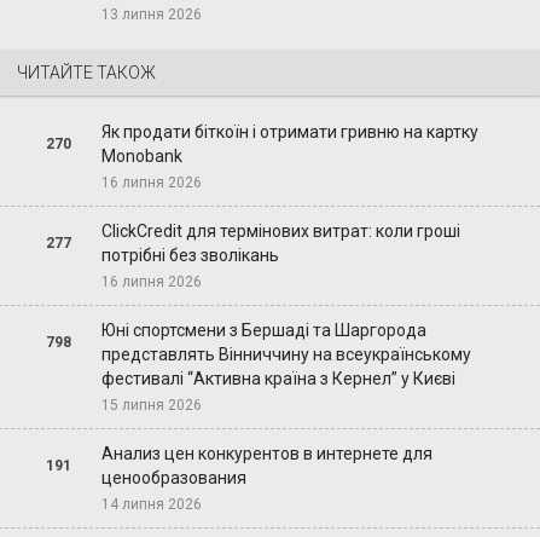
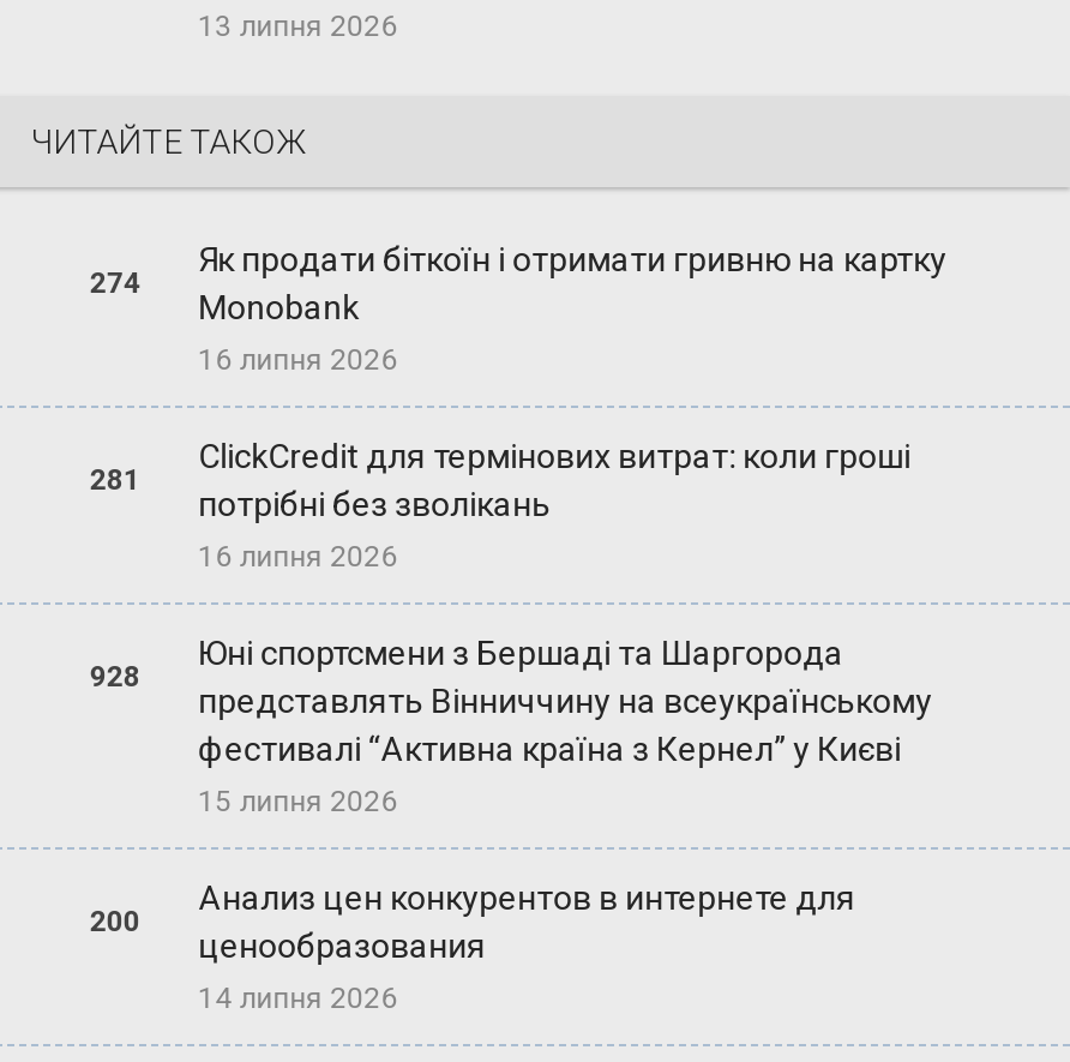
- 270
+ 274

- 277
+ 281

- 798
+ 928

- 191
+ 200
